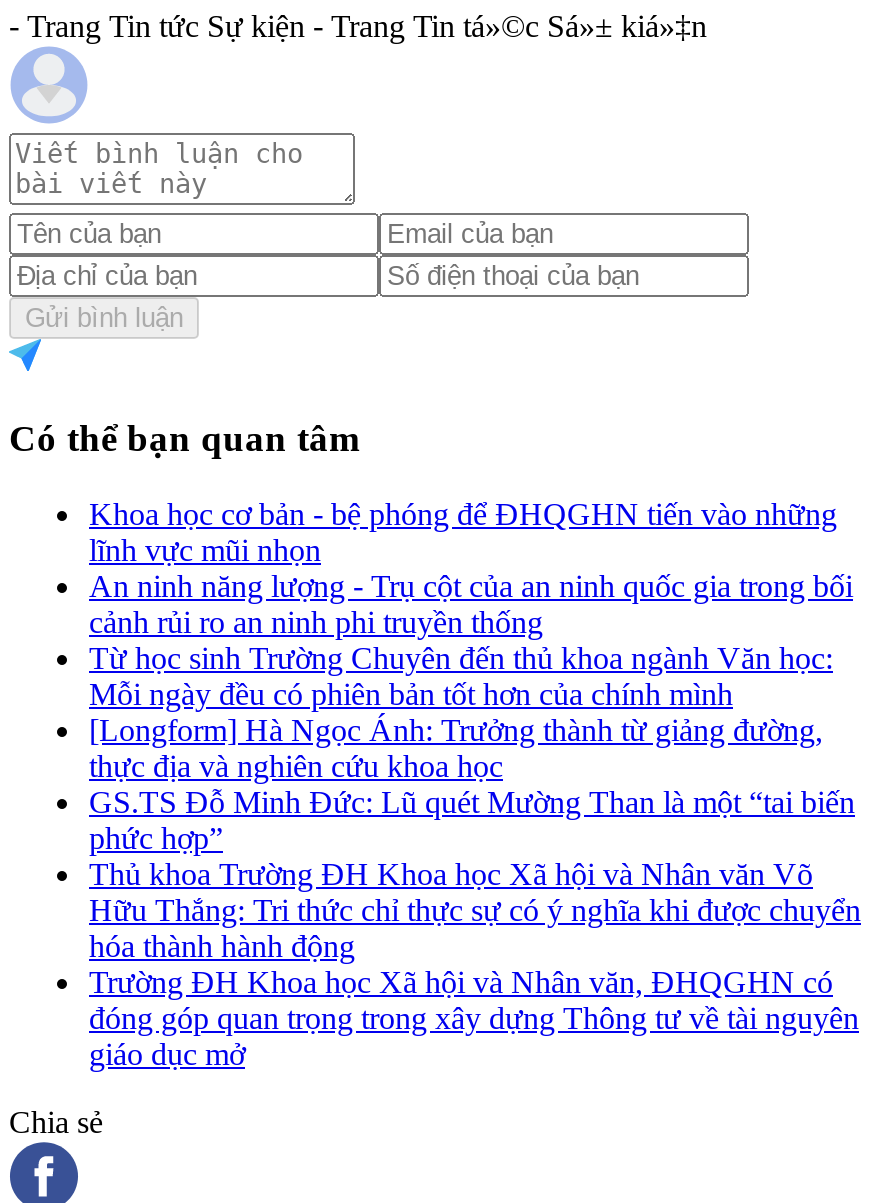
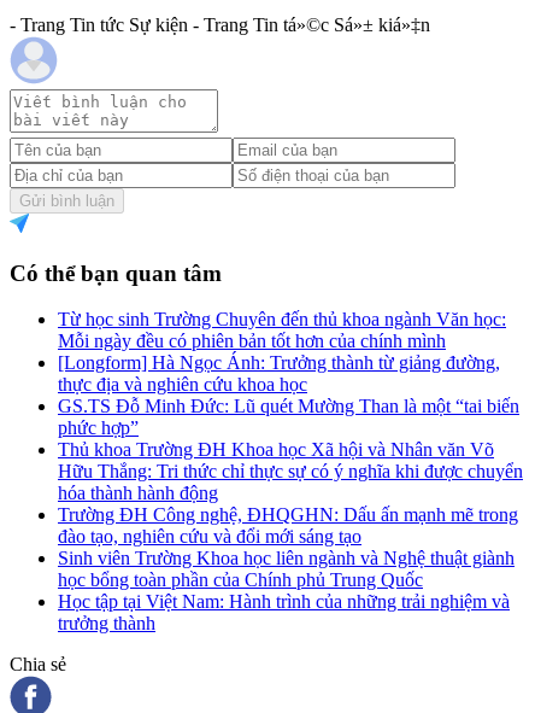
- Khoa học cơ bản - bệ phóng để ĐHQGHN tiến vào những
- lĩnh vực mũi nhọn
- An ninh năng lượng - Trụ cột của an ninh quốc gia trong bối
- cảnh rủi ro an ninh phi truyền thống

moved up: Từ học sinh Trường Chuyên đến thủ khoa ngành Văn học: | Mỗi ngày đều có phiên bản tốt hơn của chính mình | [Longform] Hà Ngọc Ánh: Trưởng thành từ giảng đường, | ... | Hữu Thắng: Tri thức chỉ thực sự có ý nghĩa khi được chuyển | hóa thành hành động

- Trường ĐH Khoa học Xã hội và Nhân văn, ĐHQGHN có
- đóng góp quan trọng trong xây dựng Thông tư về tài nguyên
- giáo dục mở
+ Trường ĐH Công nghệ, ĐHQGHN: Dấu ấn mạnh mẽ trong
+ đào tạo, nghiên cứu và đổi mới sáng tạo
+ Sinh viên Trường Khoa học liên ngành và Nghệ thuật giành
+ học bổng toàn phần của Chính phủ Trung Quốc
+ Học tập tại Việt Nam: Hành trình của những trải nghiệm và
+ trưởng thành
